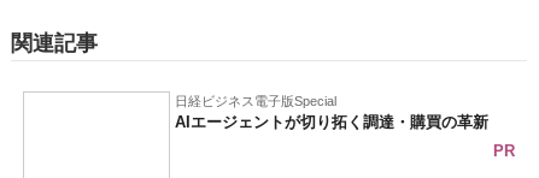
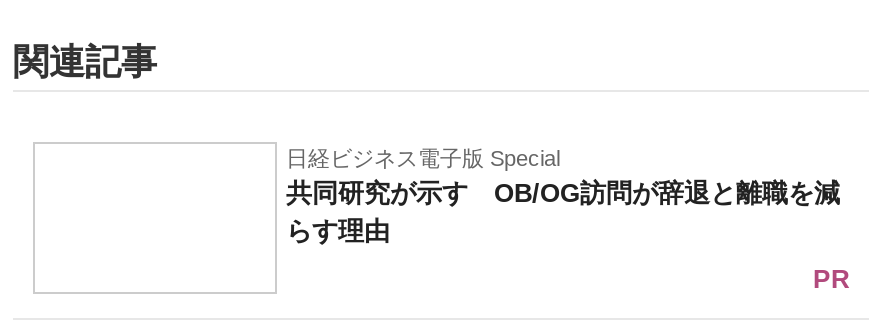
- 日経ビジネス電子版Special
- AIエージェントが切り拓く調達・購買の革新
+ 日経ビジネス電子版 Special
+ 共同研究が示す OB/OG訪問が辞退と離職を減
+ らす理由
